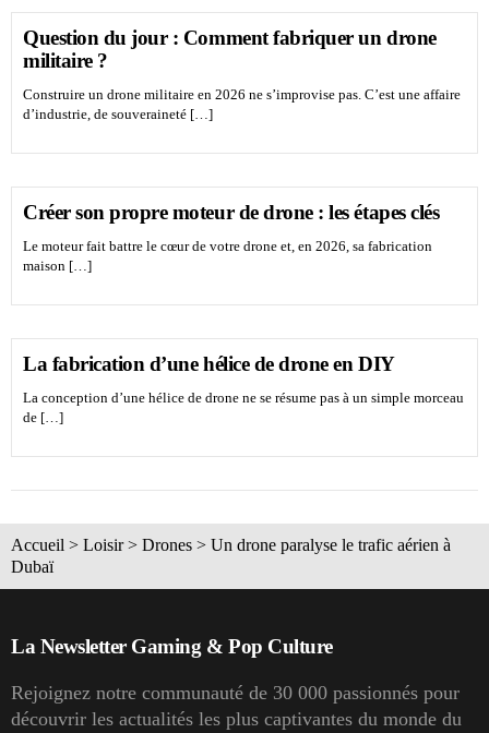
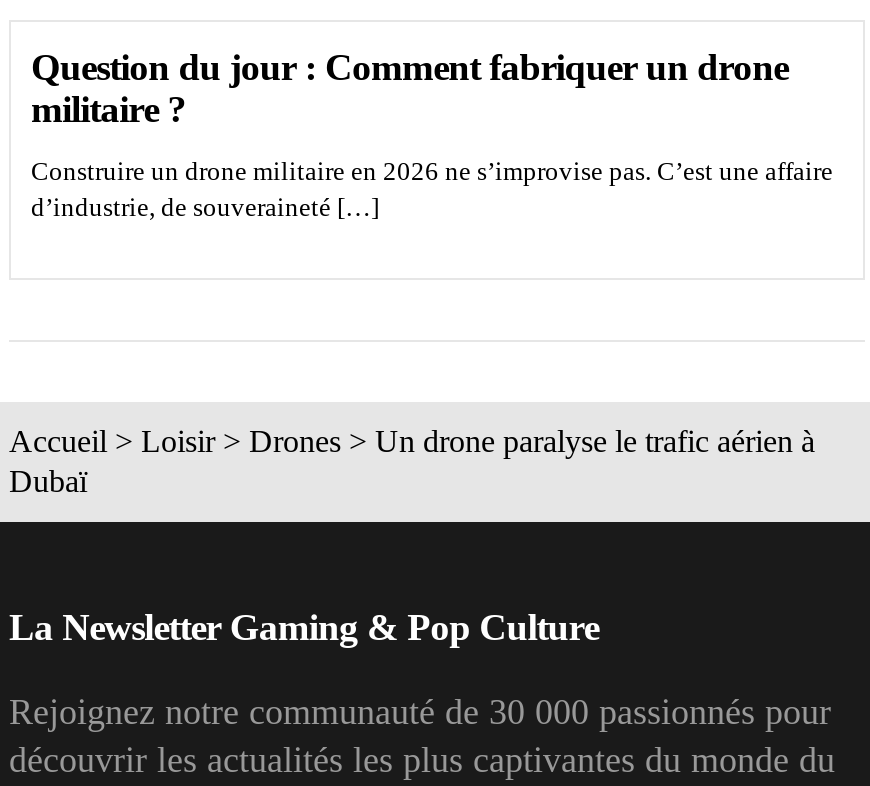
- Créer son propre moteur de drone : les étapes clés
- Le moteur fait battre le cœur de votre drone et, en 2026, sa fabrication
- maison […]

- La fabrication d’une hélice de drone en DIY
- La conception d’une hélice de drone ne se résume pas à un simple morceau
- de […]
